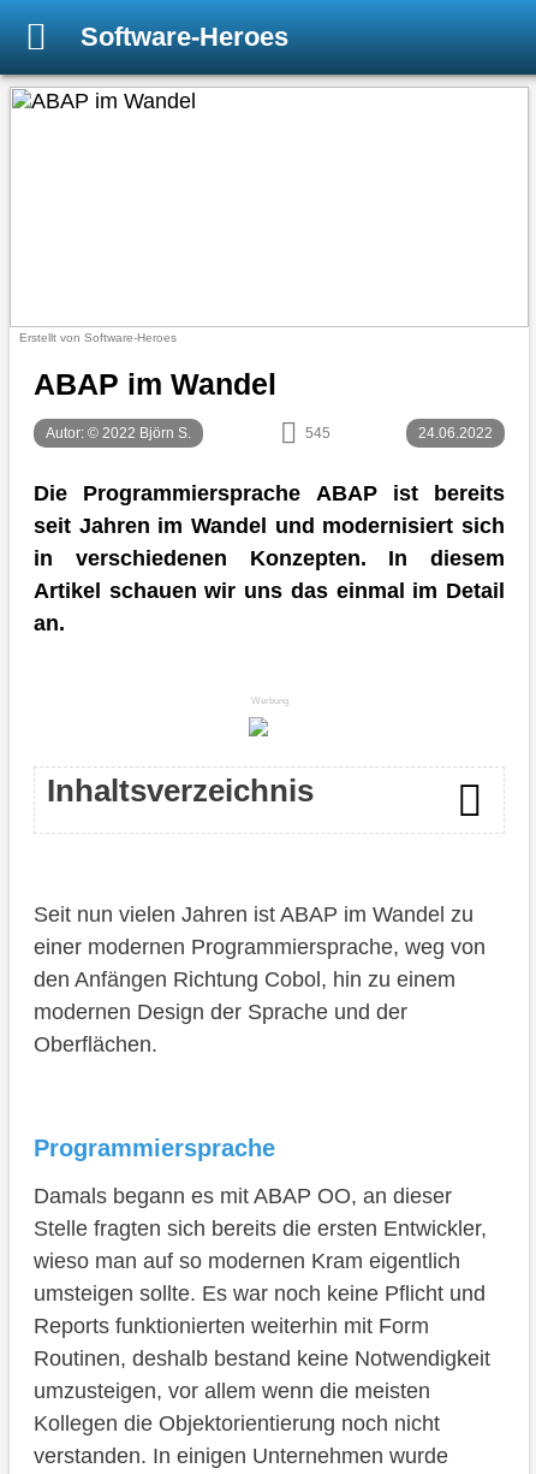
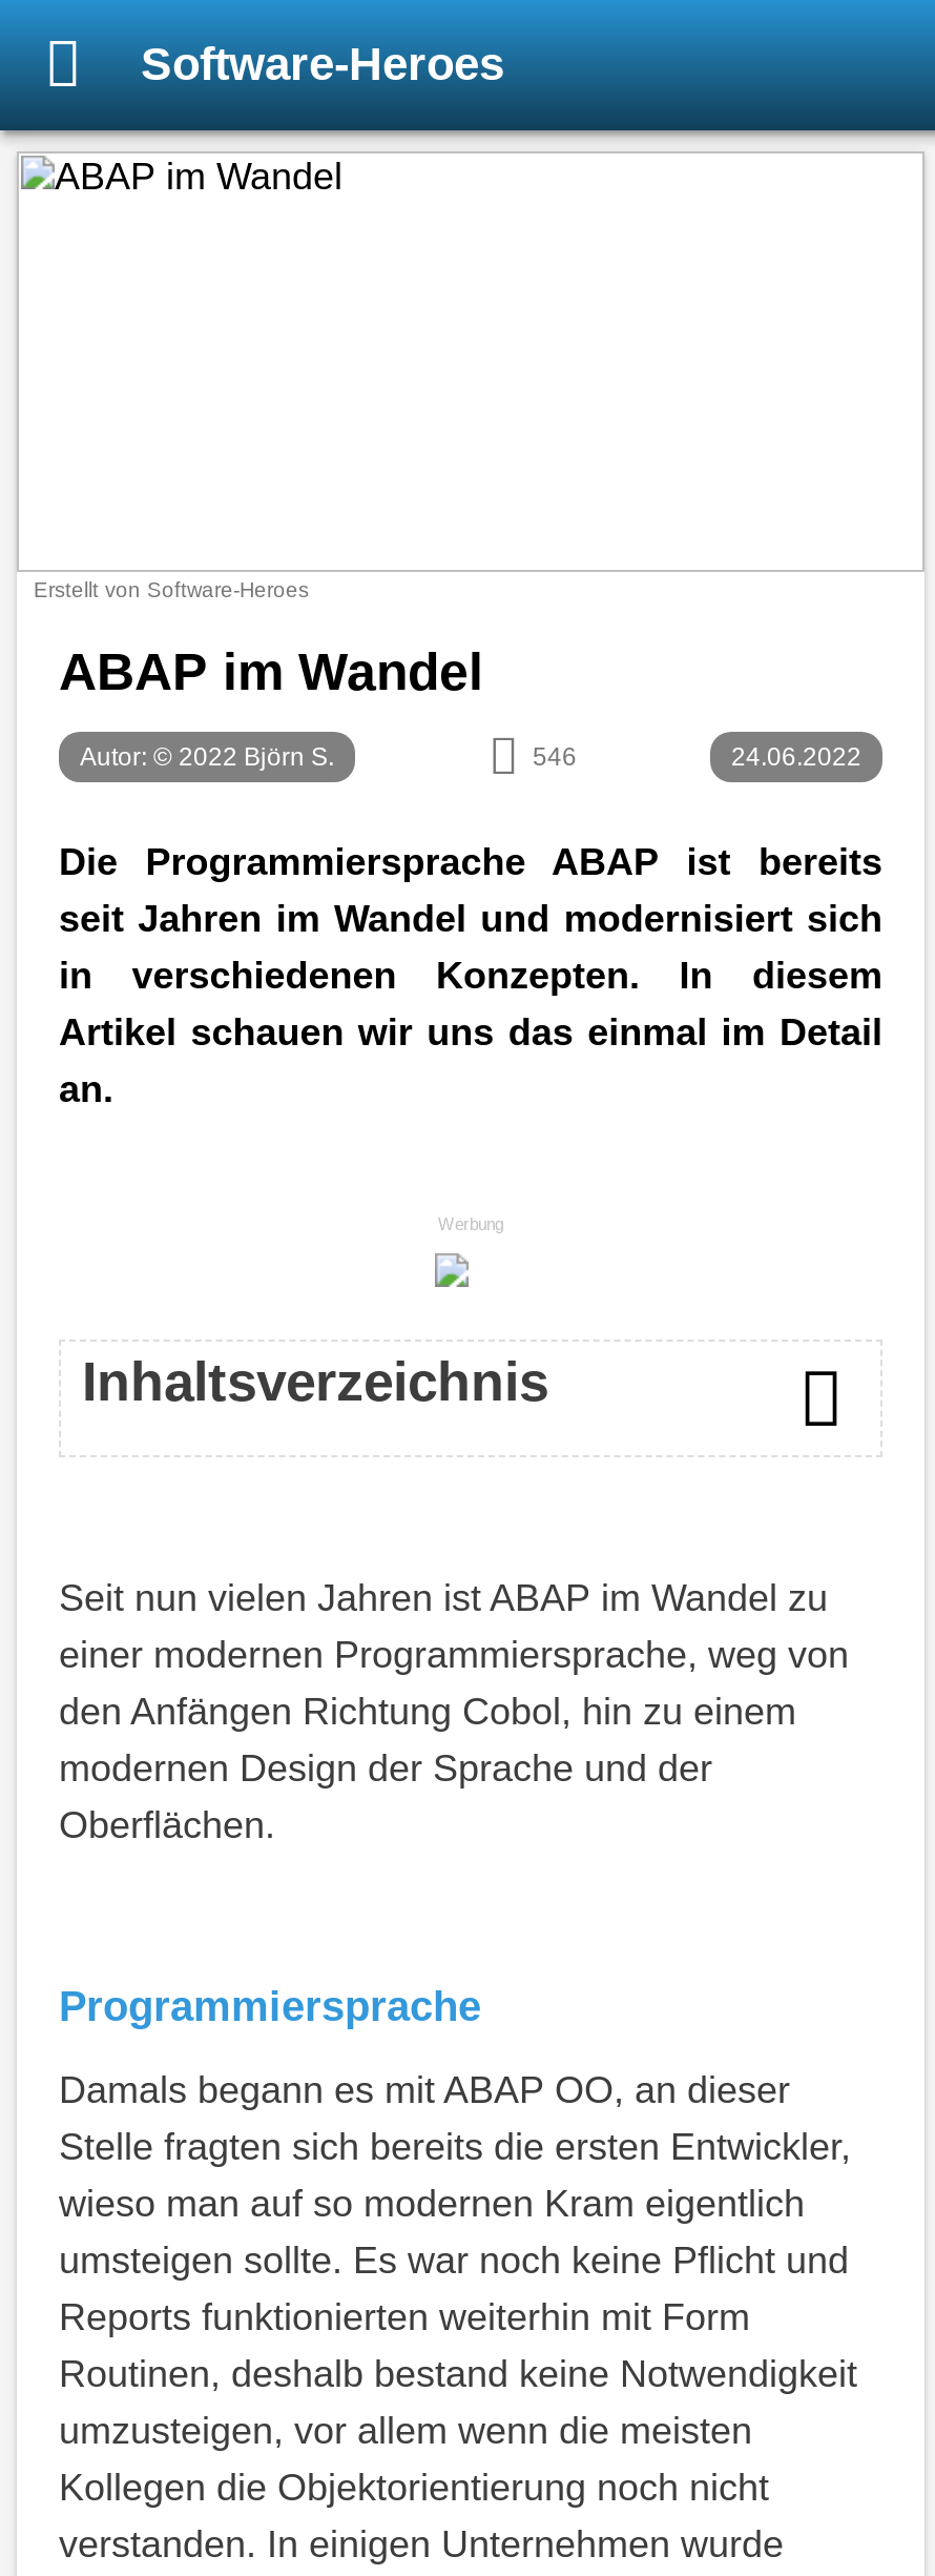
- 545
+ 546
